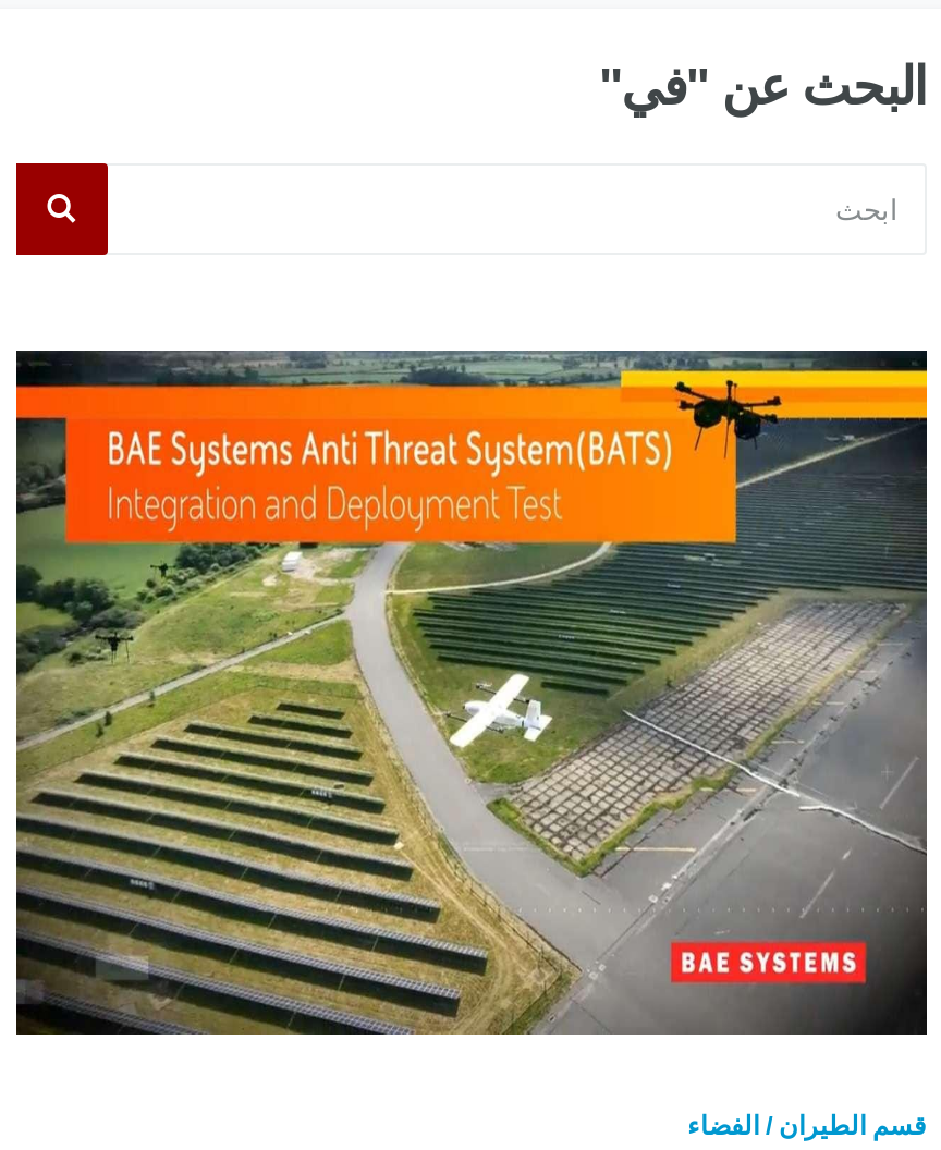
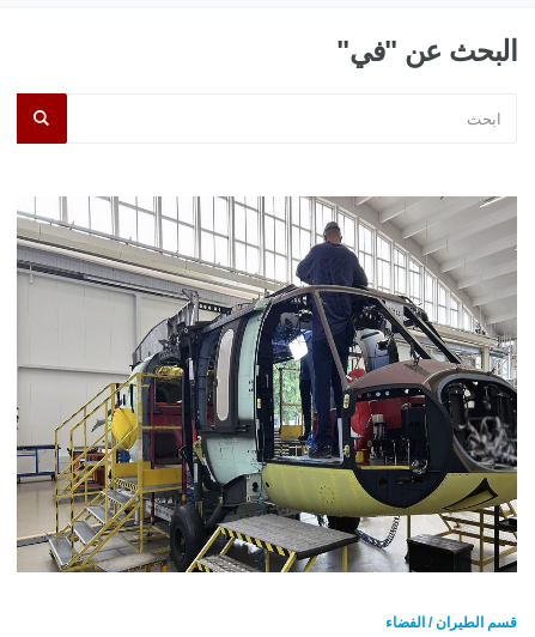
- [image]
+ [image]
